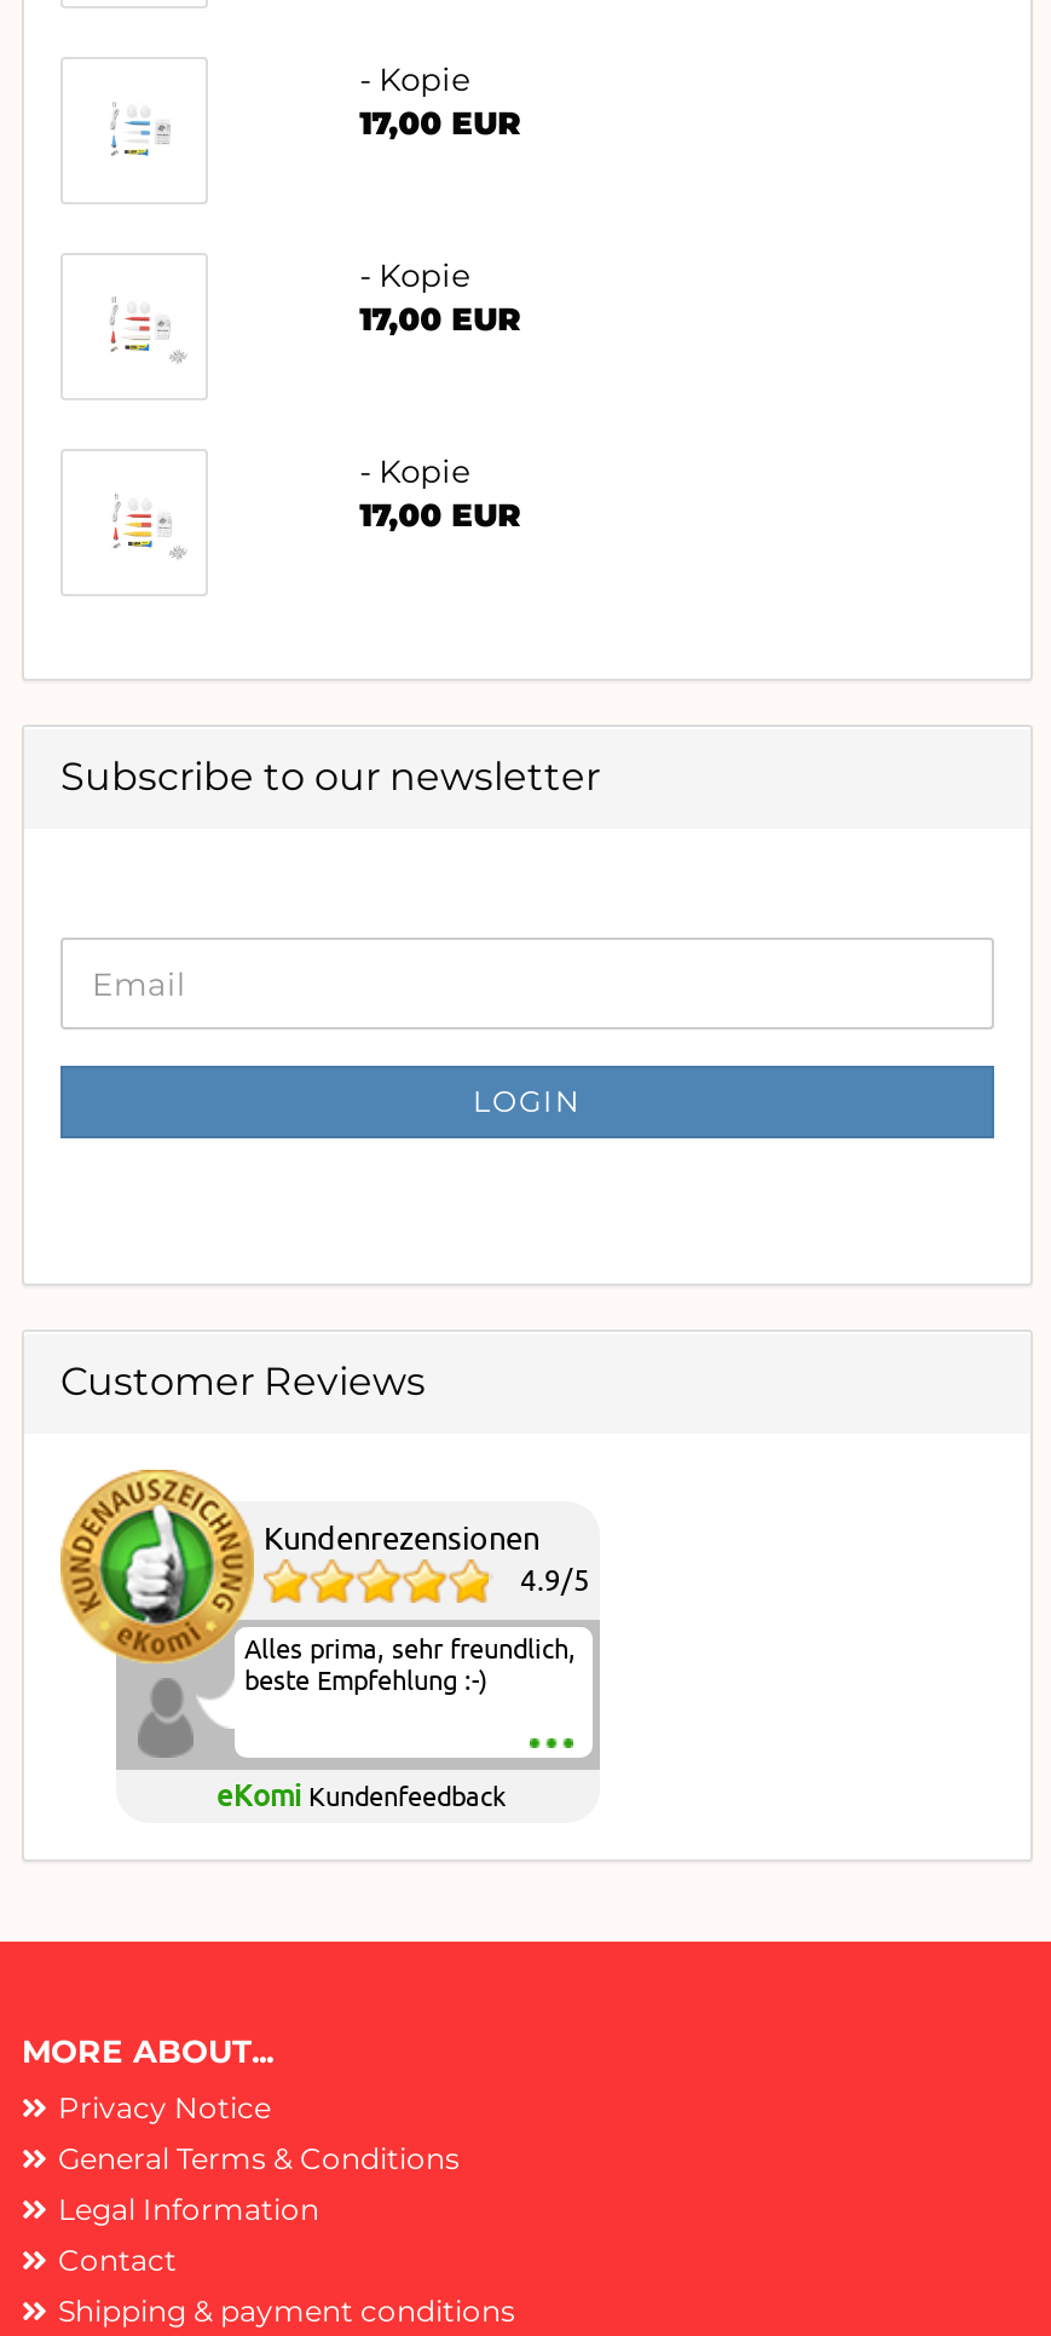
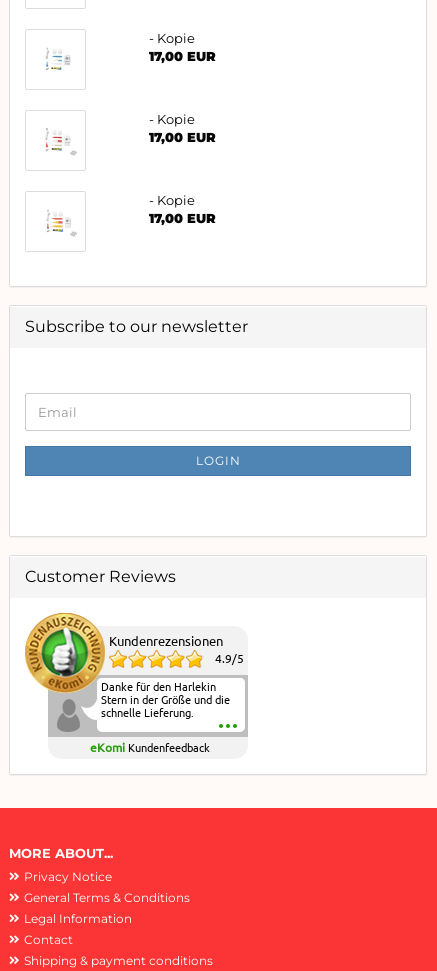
- Alles prima, sehr freundlich,
- beste Empfehlung :-)
+ Danke für den Harlekin
+ Stern in der Größe und die
+ schnelle Lieferung.
